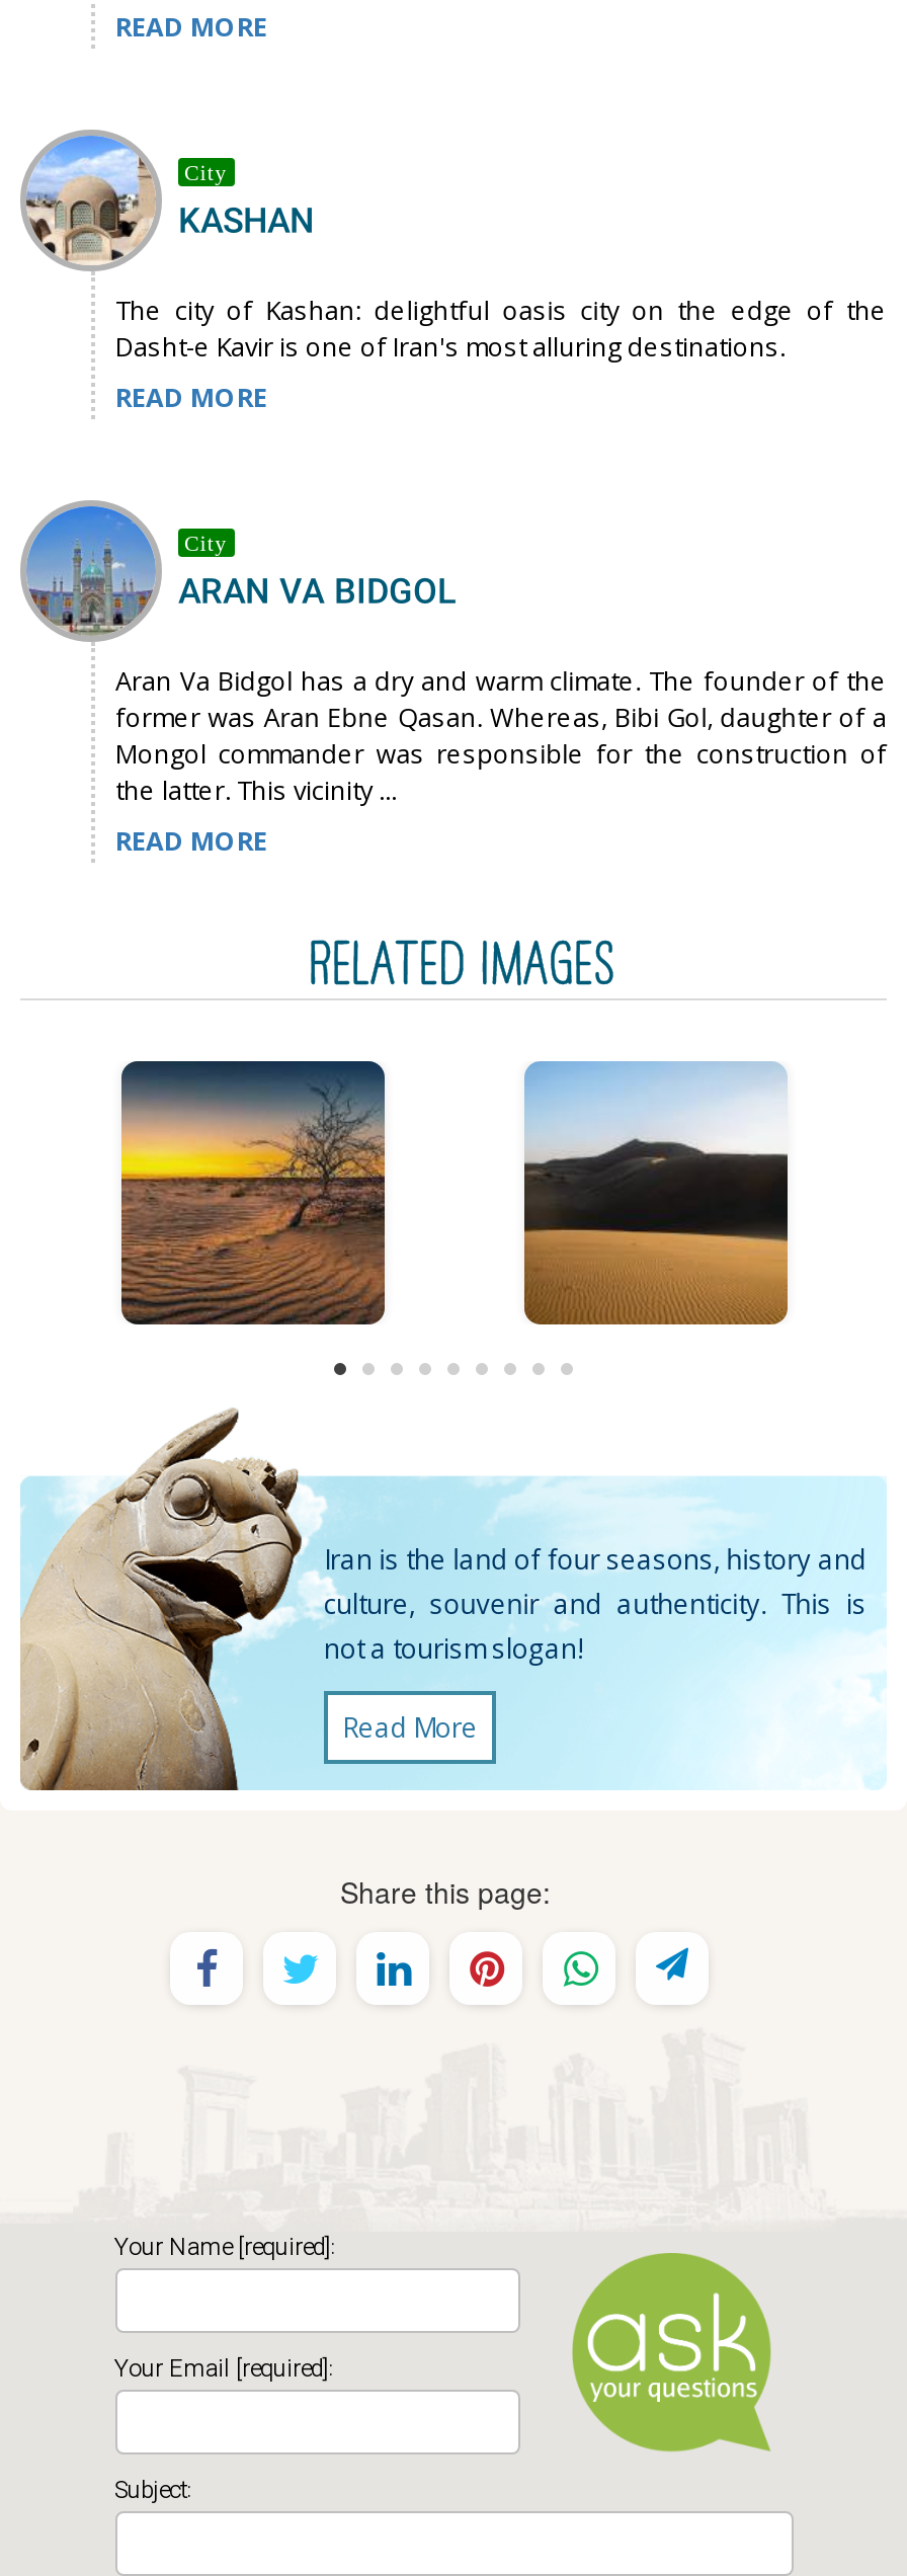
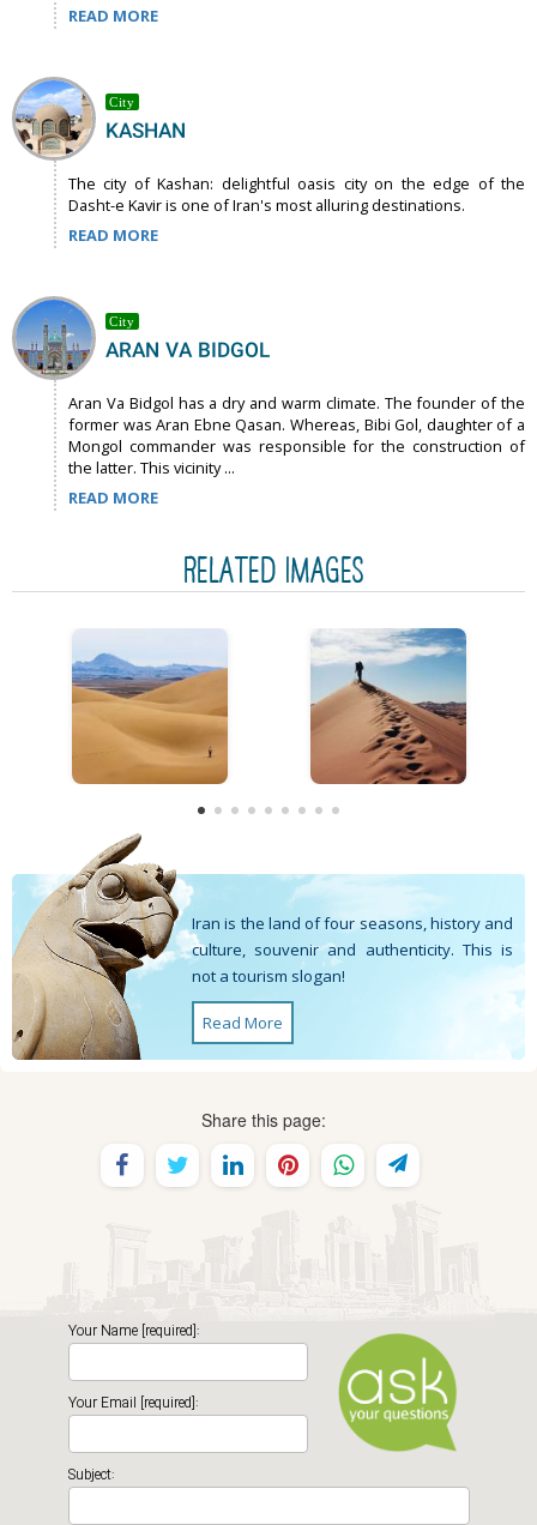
- [image]
+ [image]

- [image]
+ [image]
